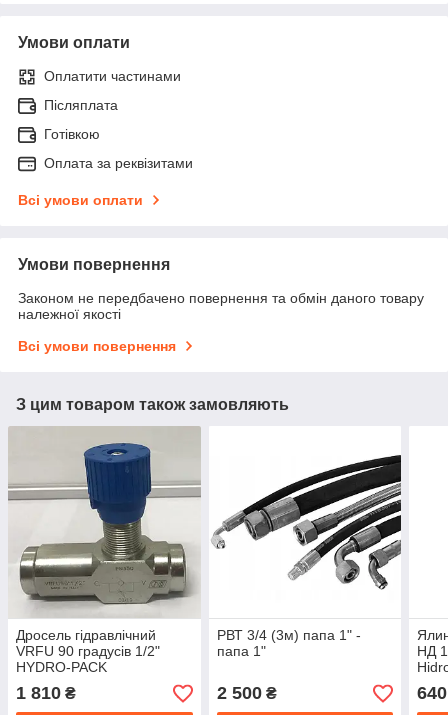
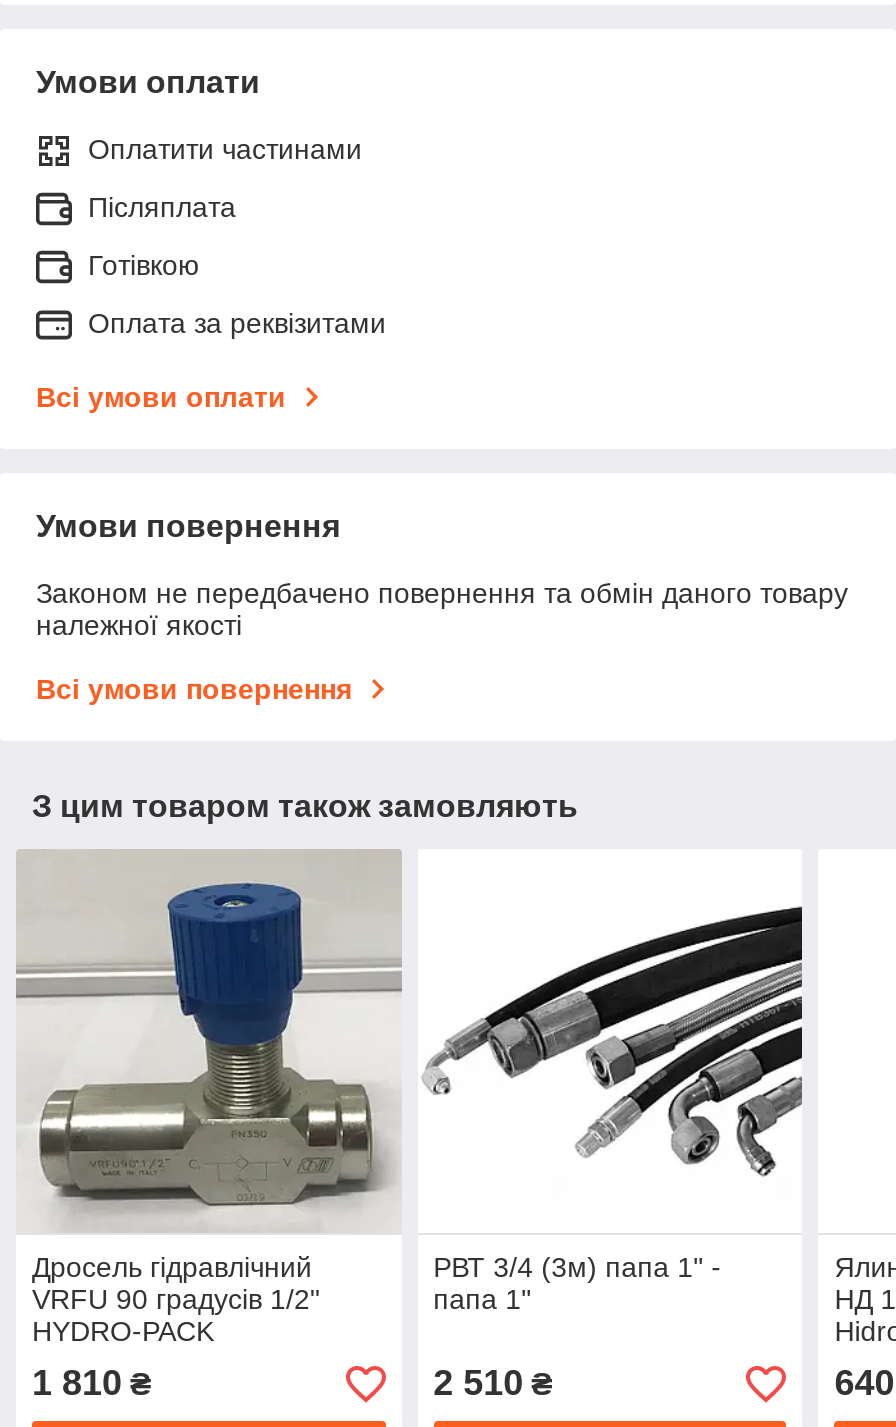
- 2 500 ₴
+ 2 510 ₴
